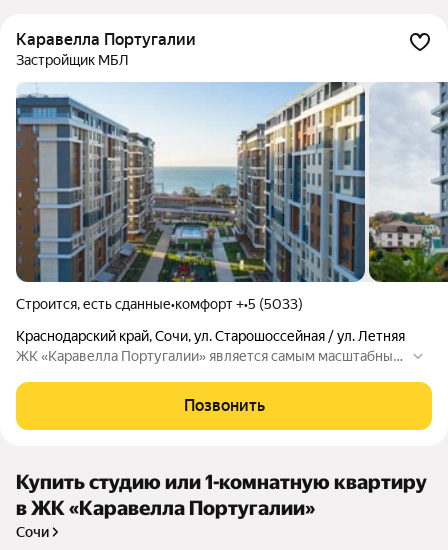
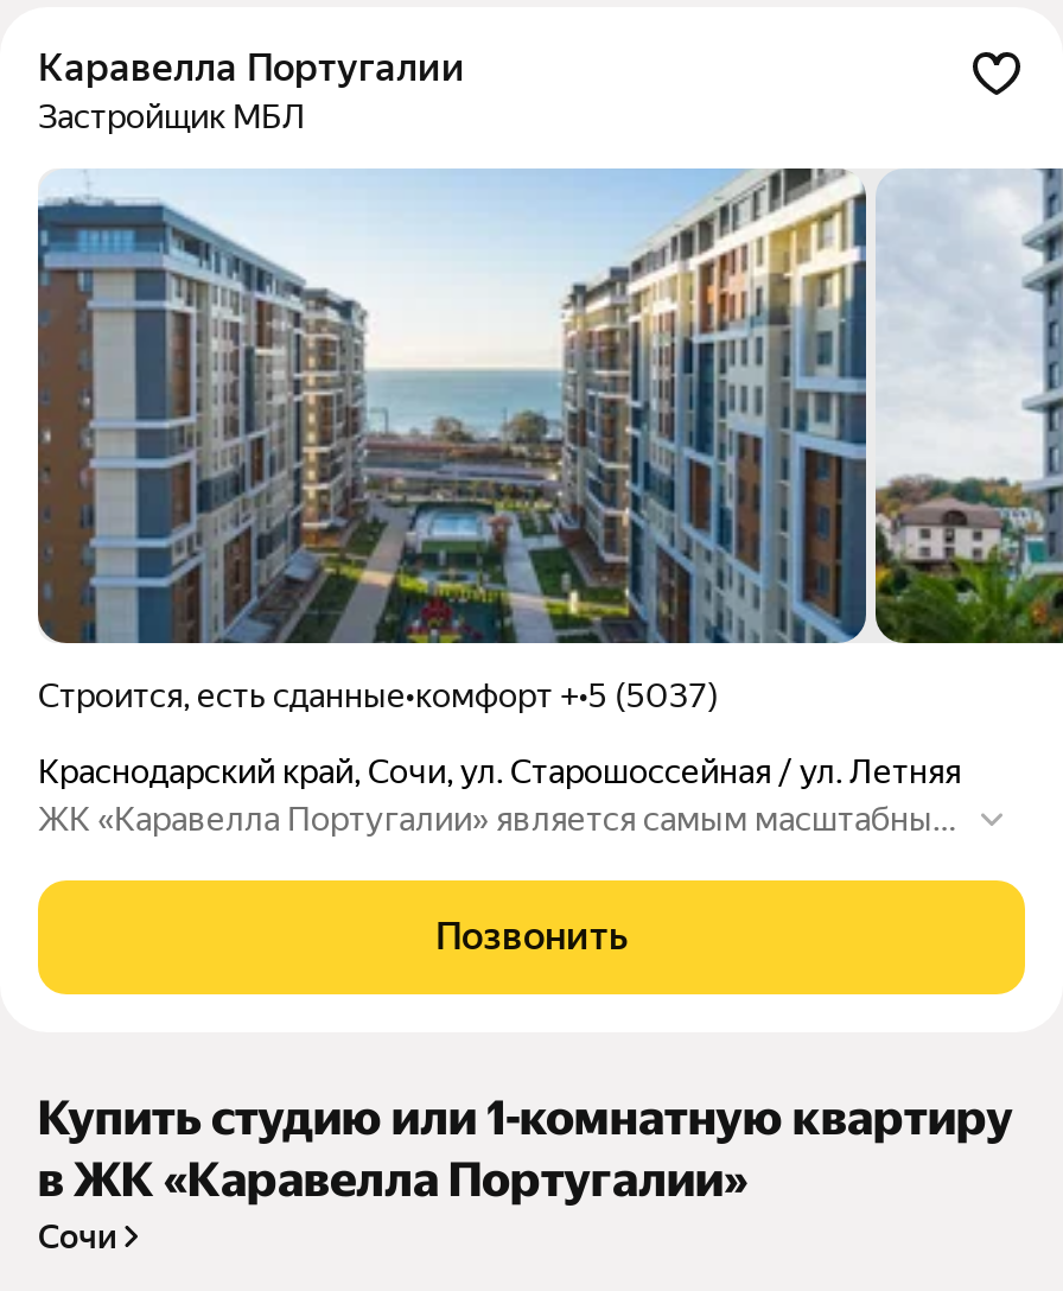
- Строится, есть сданные•комфорт +•5 (5033)
+ Строится, есть сданные•комфорт +•5 (5037)
